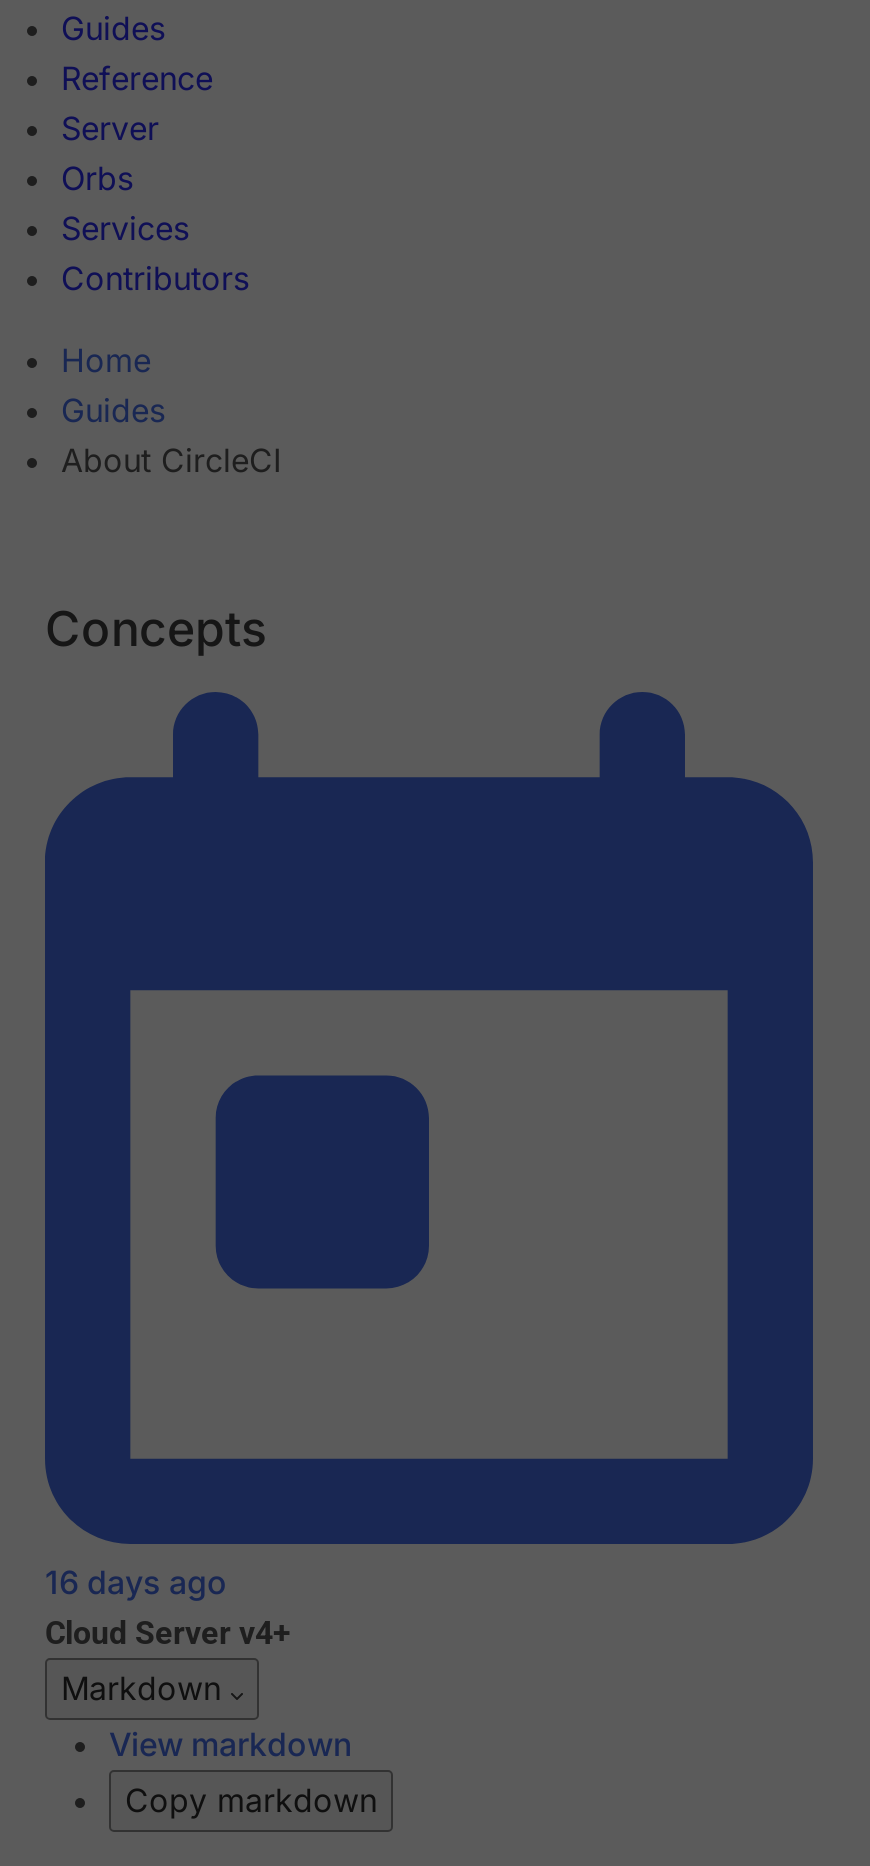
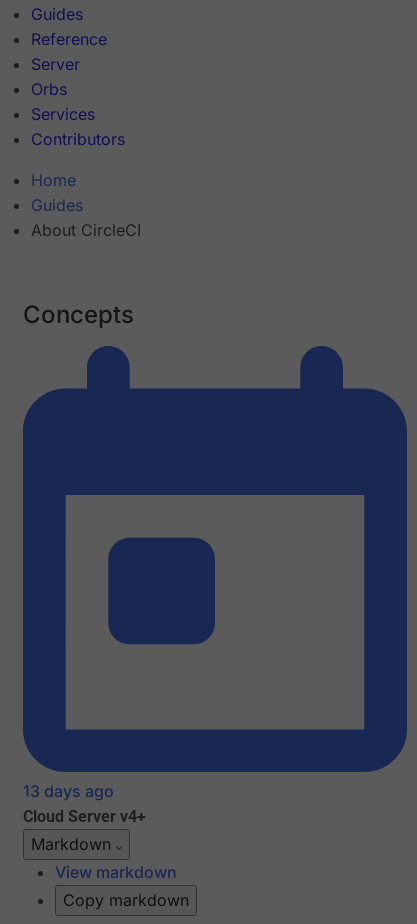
- 16 days ago
+ 13 days ago
